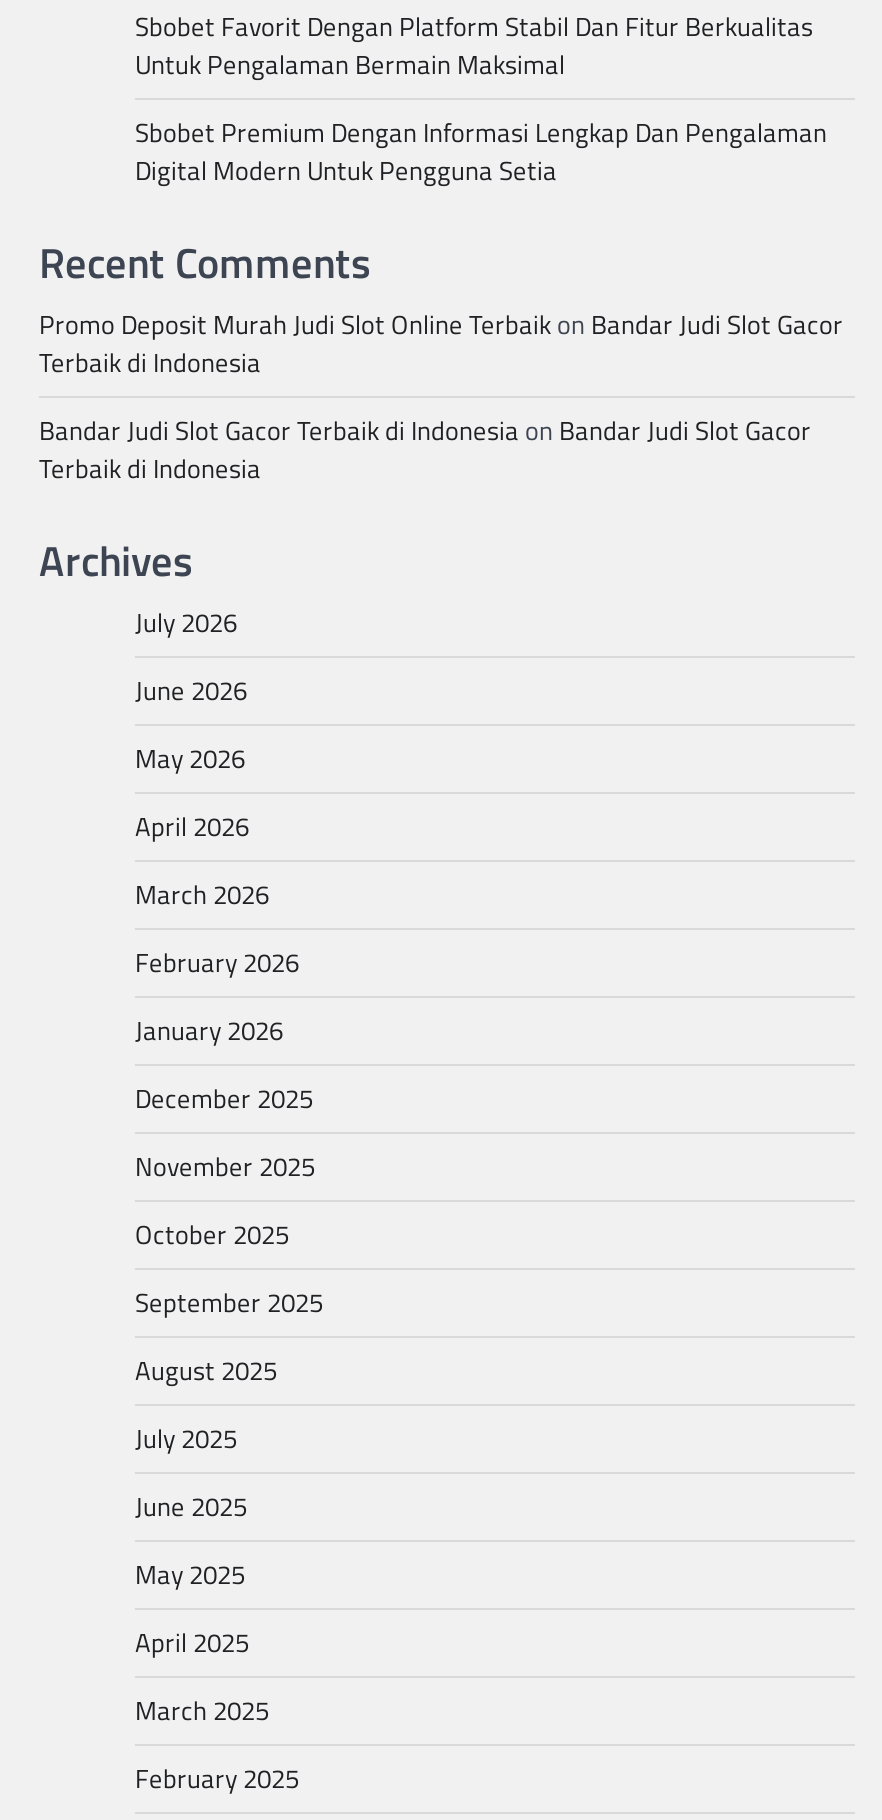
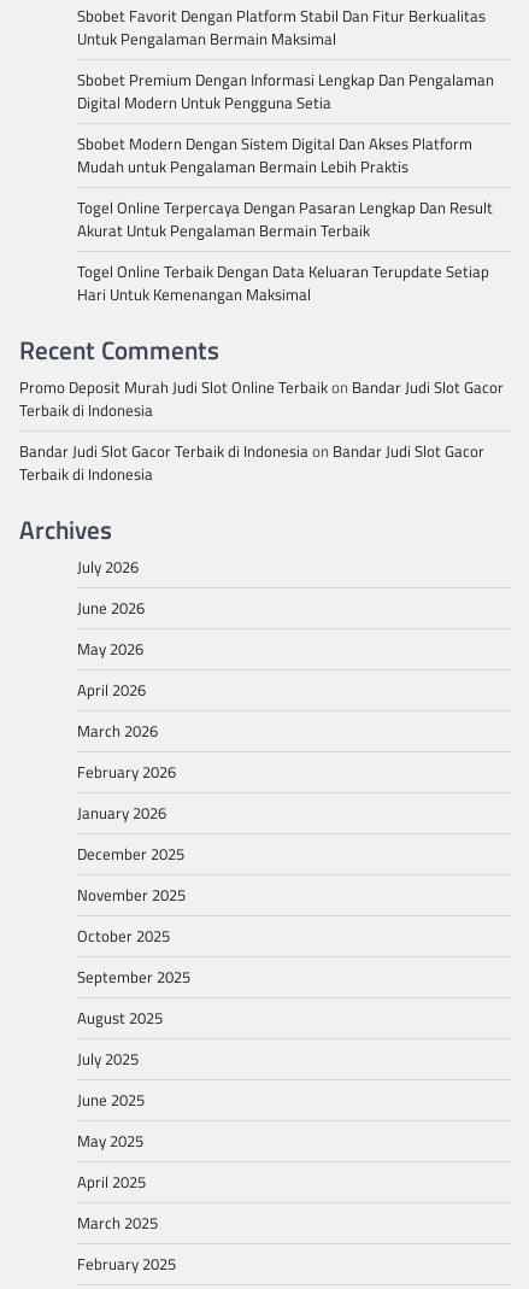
+ Sbobet Modern Dengan Sistem Digital Dan Akses Platform
+ Mudah untuk Pengalaman Bermain Lebih Praktis
+ Togel Online Terpercaya Dengan Pasaran Lengkap Dan Result
+ Akurat Untuk Pengalaman Bermain Terbaik
+ Togel Online Terbaik Dengan Data Keluaran Terupdate Setiap
+ Hari Untuk Kemenangan Maksimal
